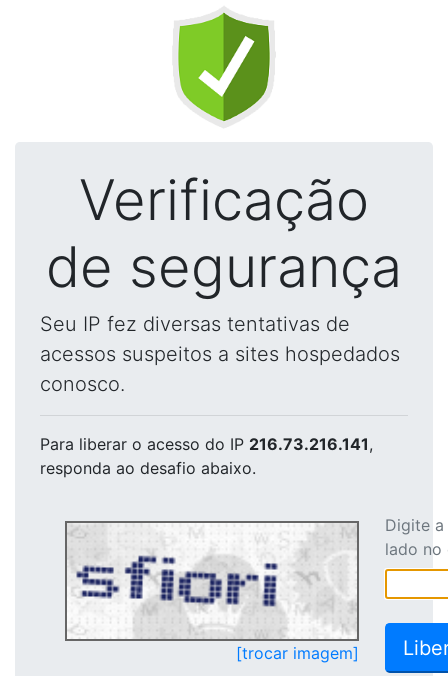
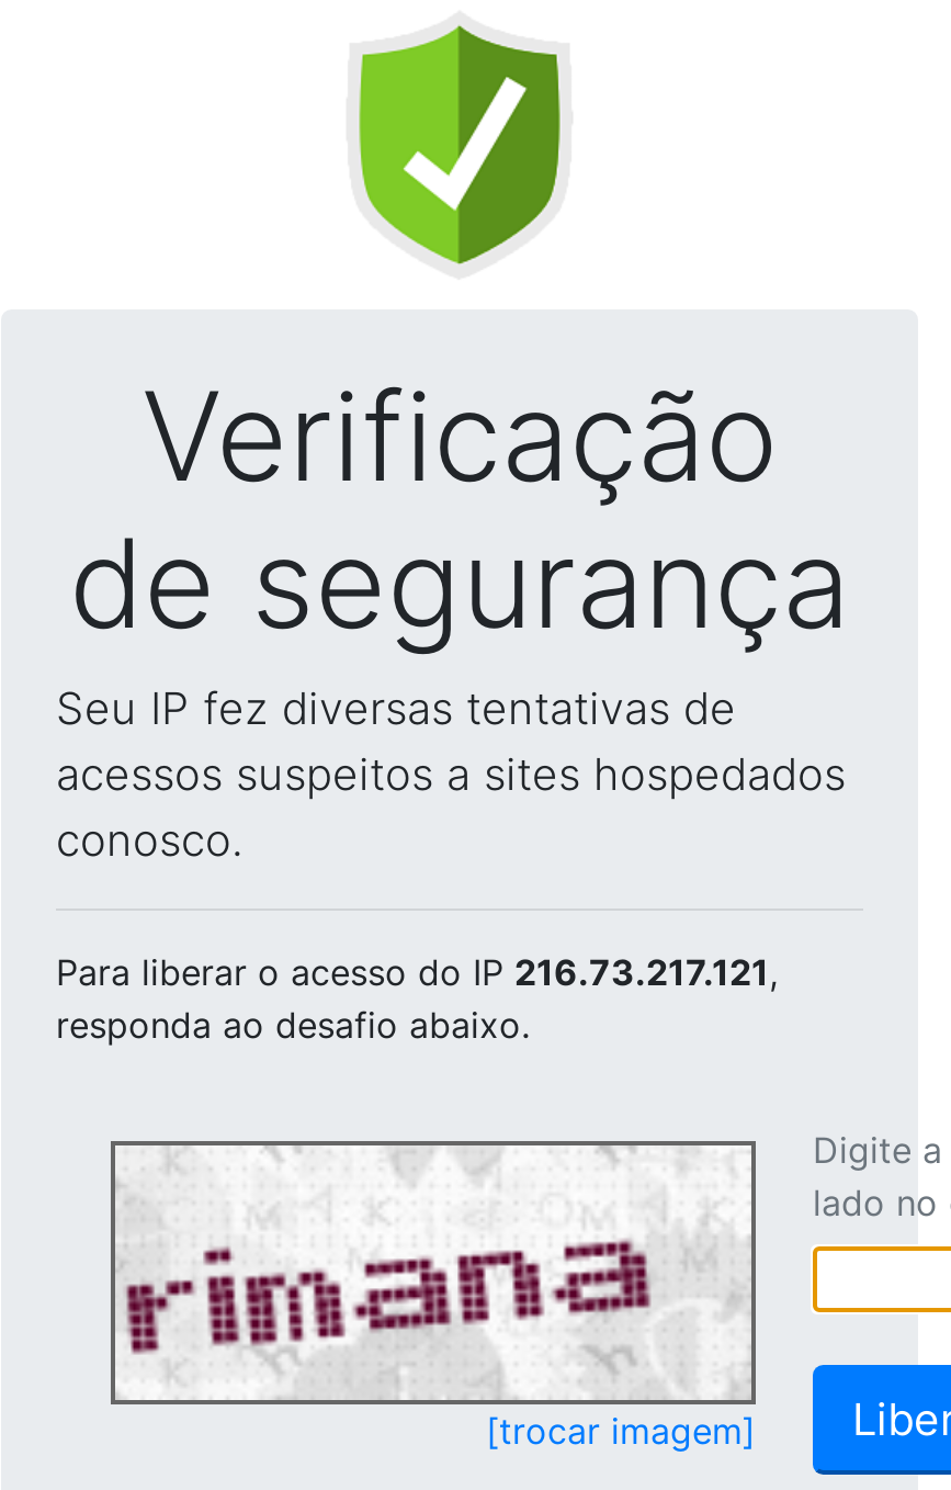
- Para liberar o acesso do IP 216.73.216.141,
+ Para liberar o acesso do IP 216.73.217.121,

- [image]
+ [image]
